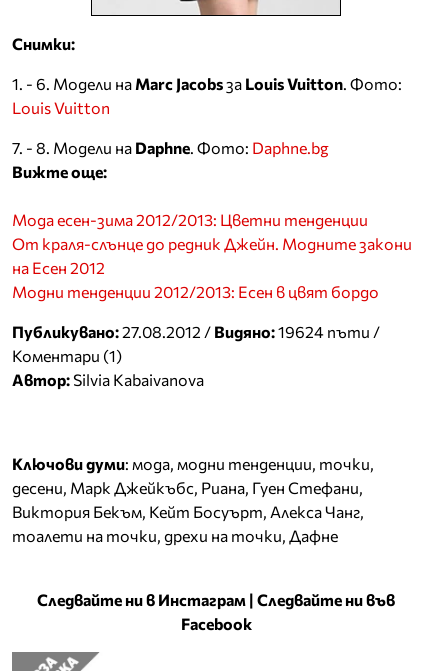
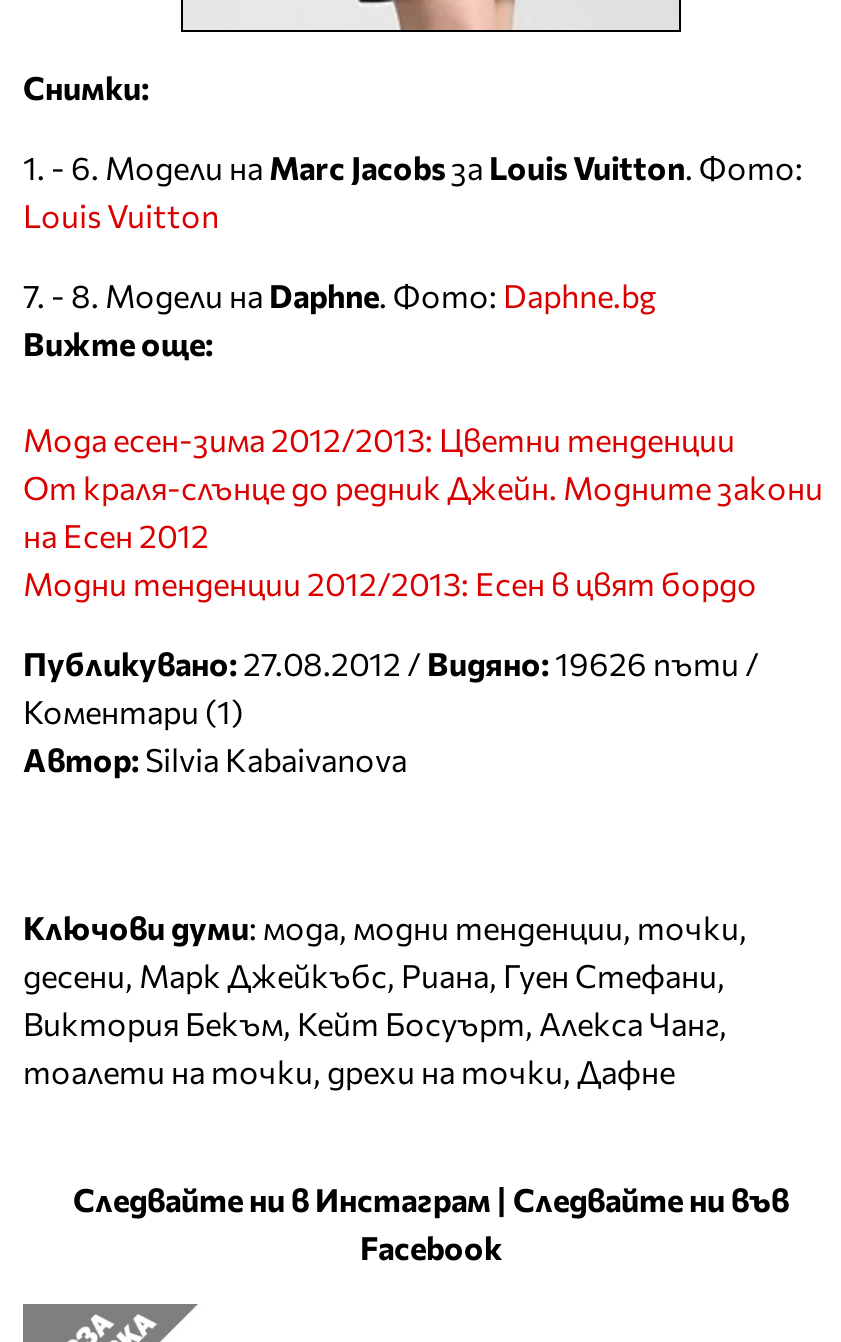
- Публикувано: 27.08.2012 / Видяно: 19624 пъти /
+ Публикувано: 27.08.2012 / Видяно: 19626 пъти /
